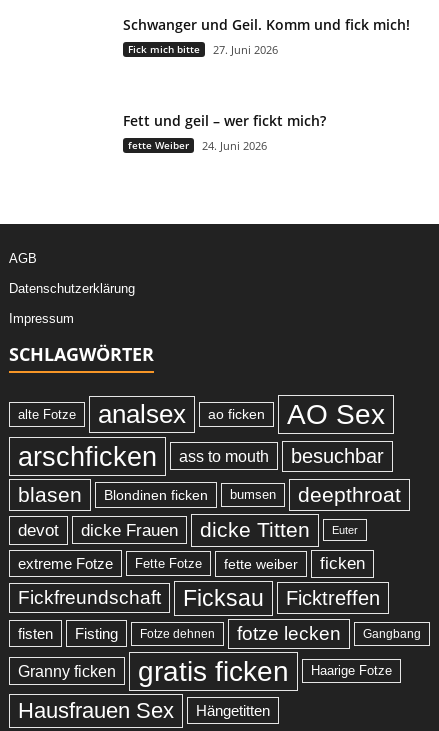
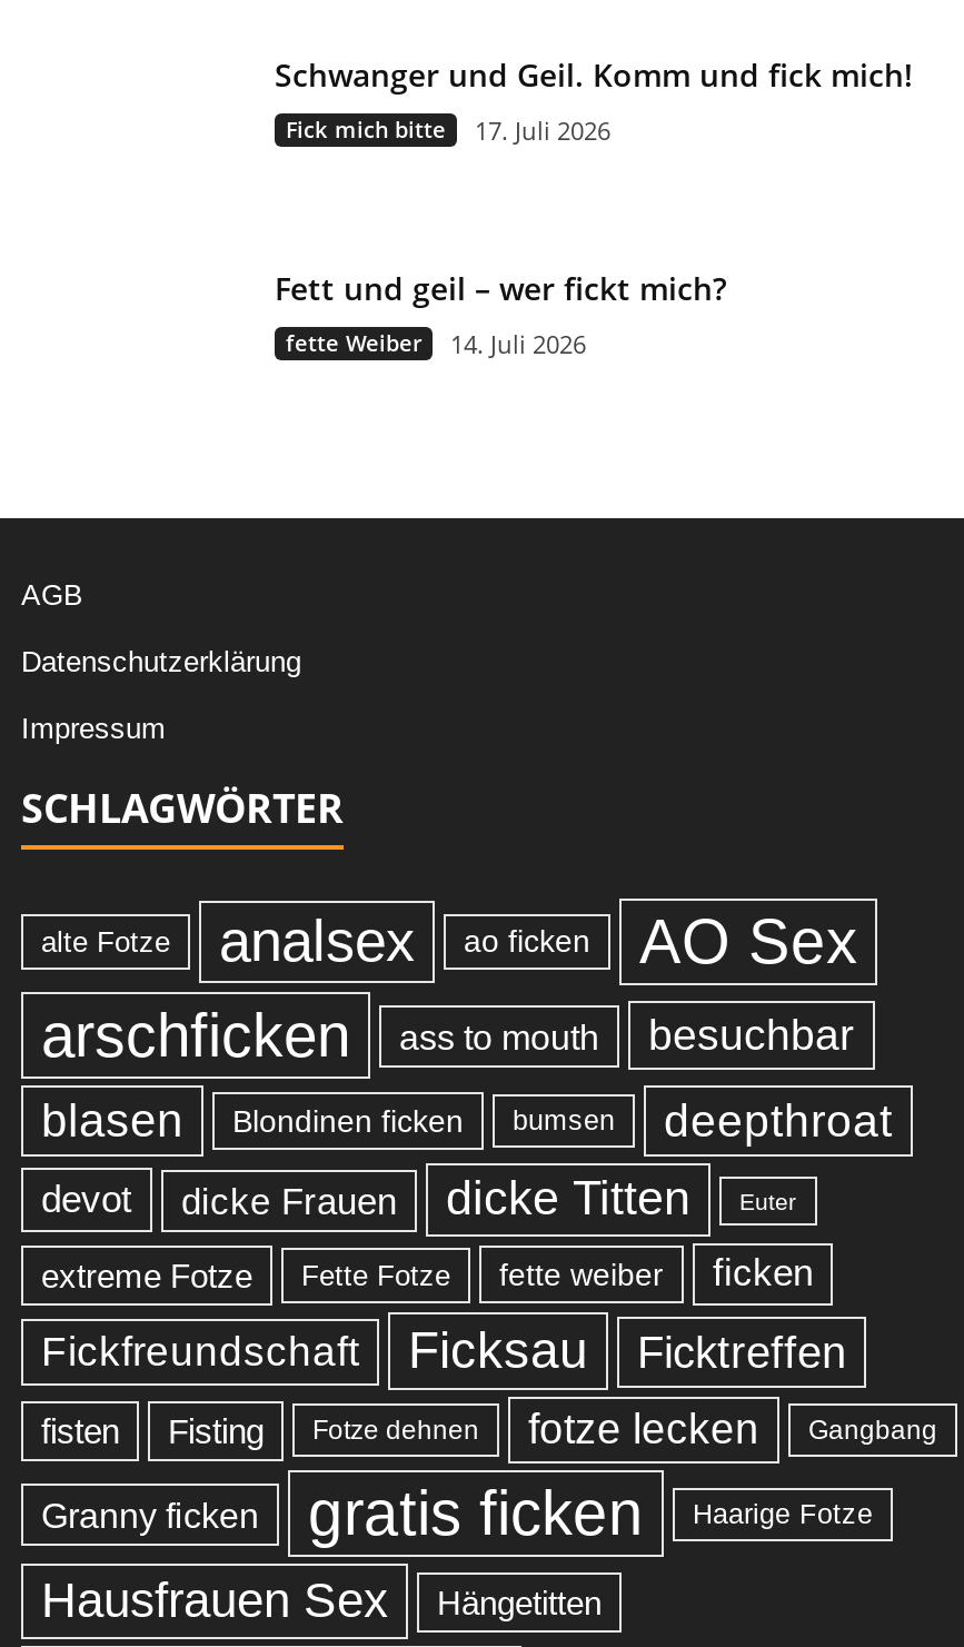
- Fick mich bitte 27. Juni 2026
+ Fick mich bitte 17. Juli 2026

- fette Weiber 24. Juni 2026
+ fette Weiber 14. Juli 2026
